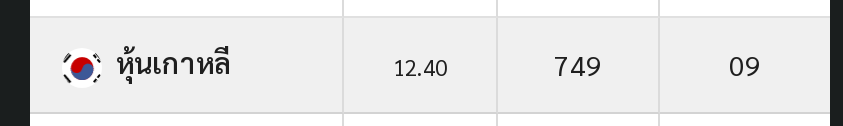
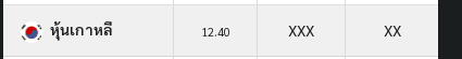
- 749
- 09
+ XXX
+ XX
